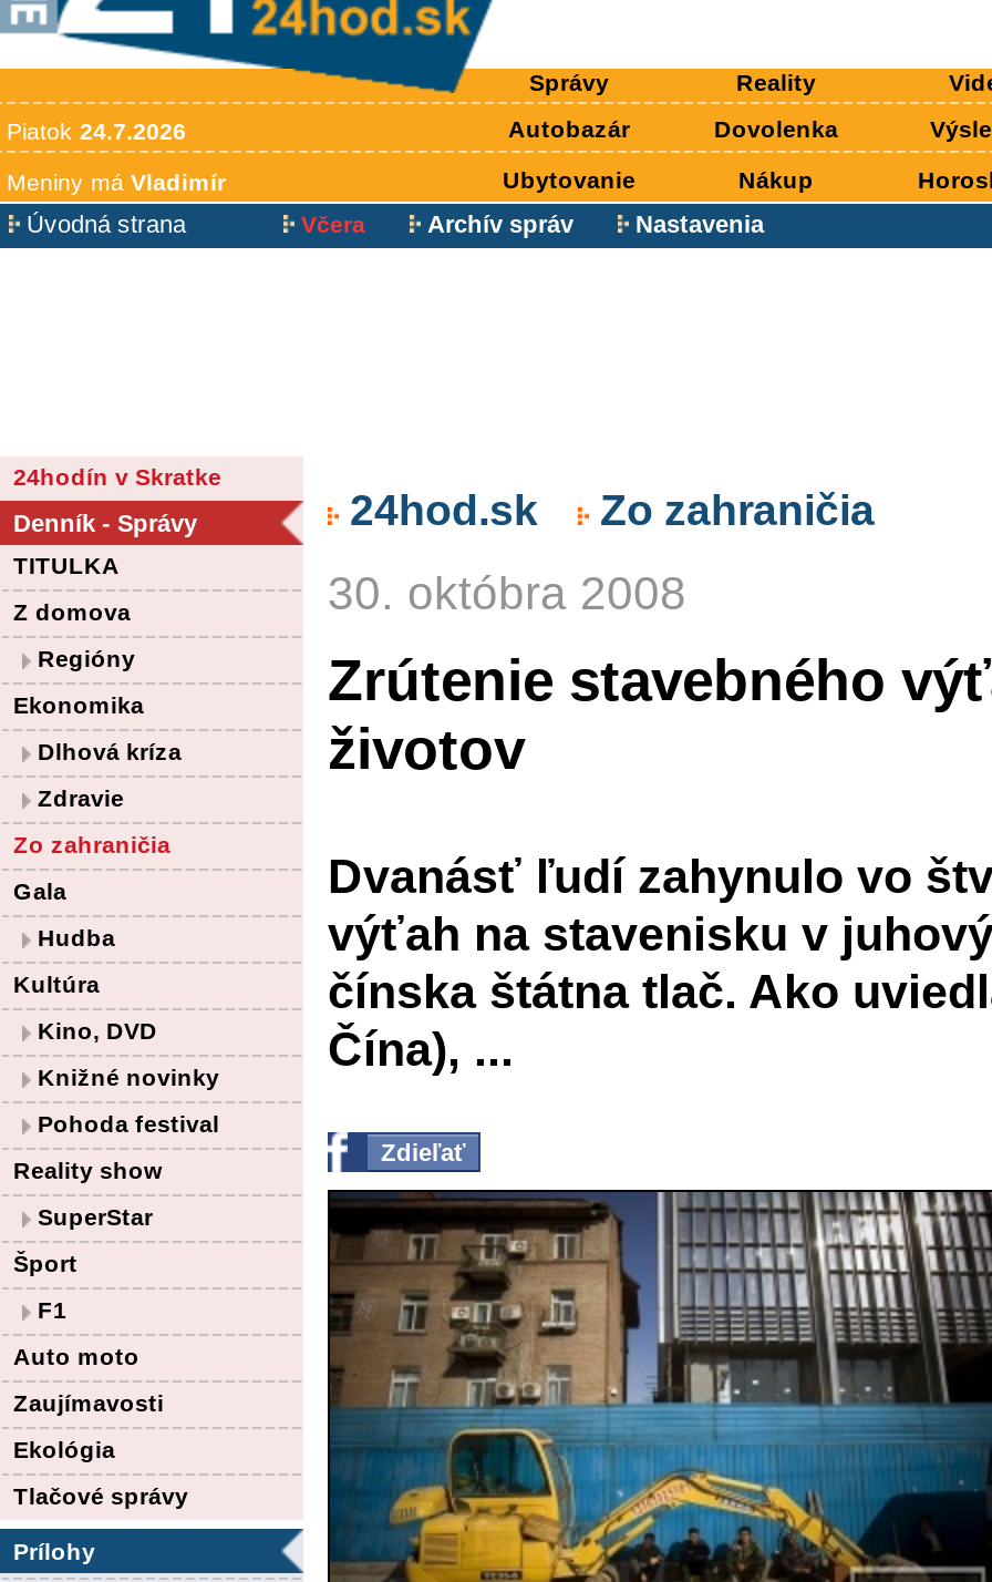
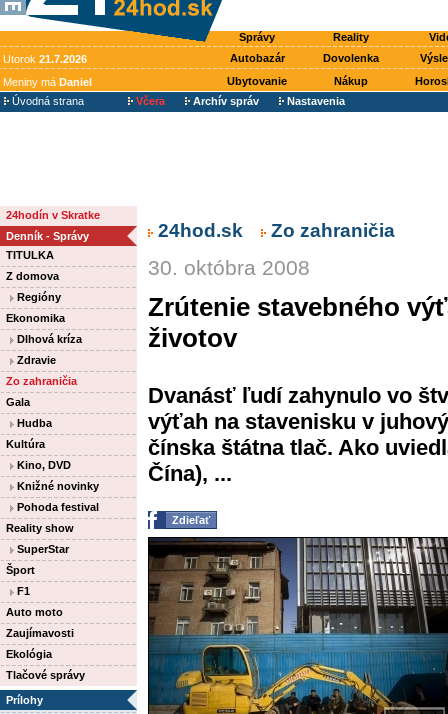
- Piatok 24.7.2026
+ Utorok 21.7.2026

- Meniny má Vladimír
+ Meniny má Daniel
